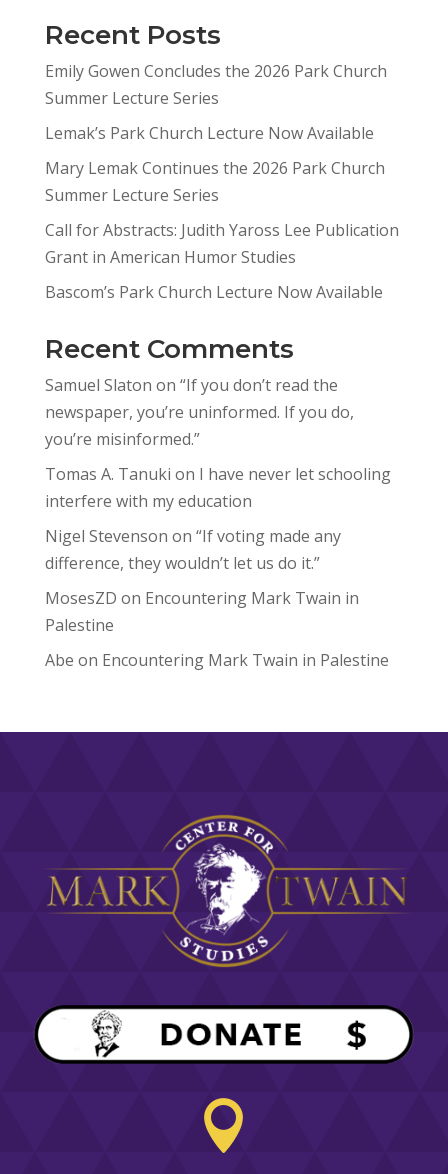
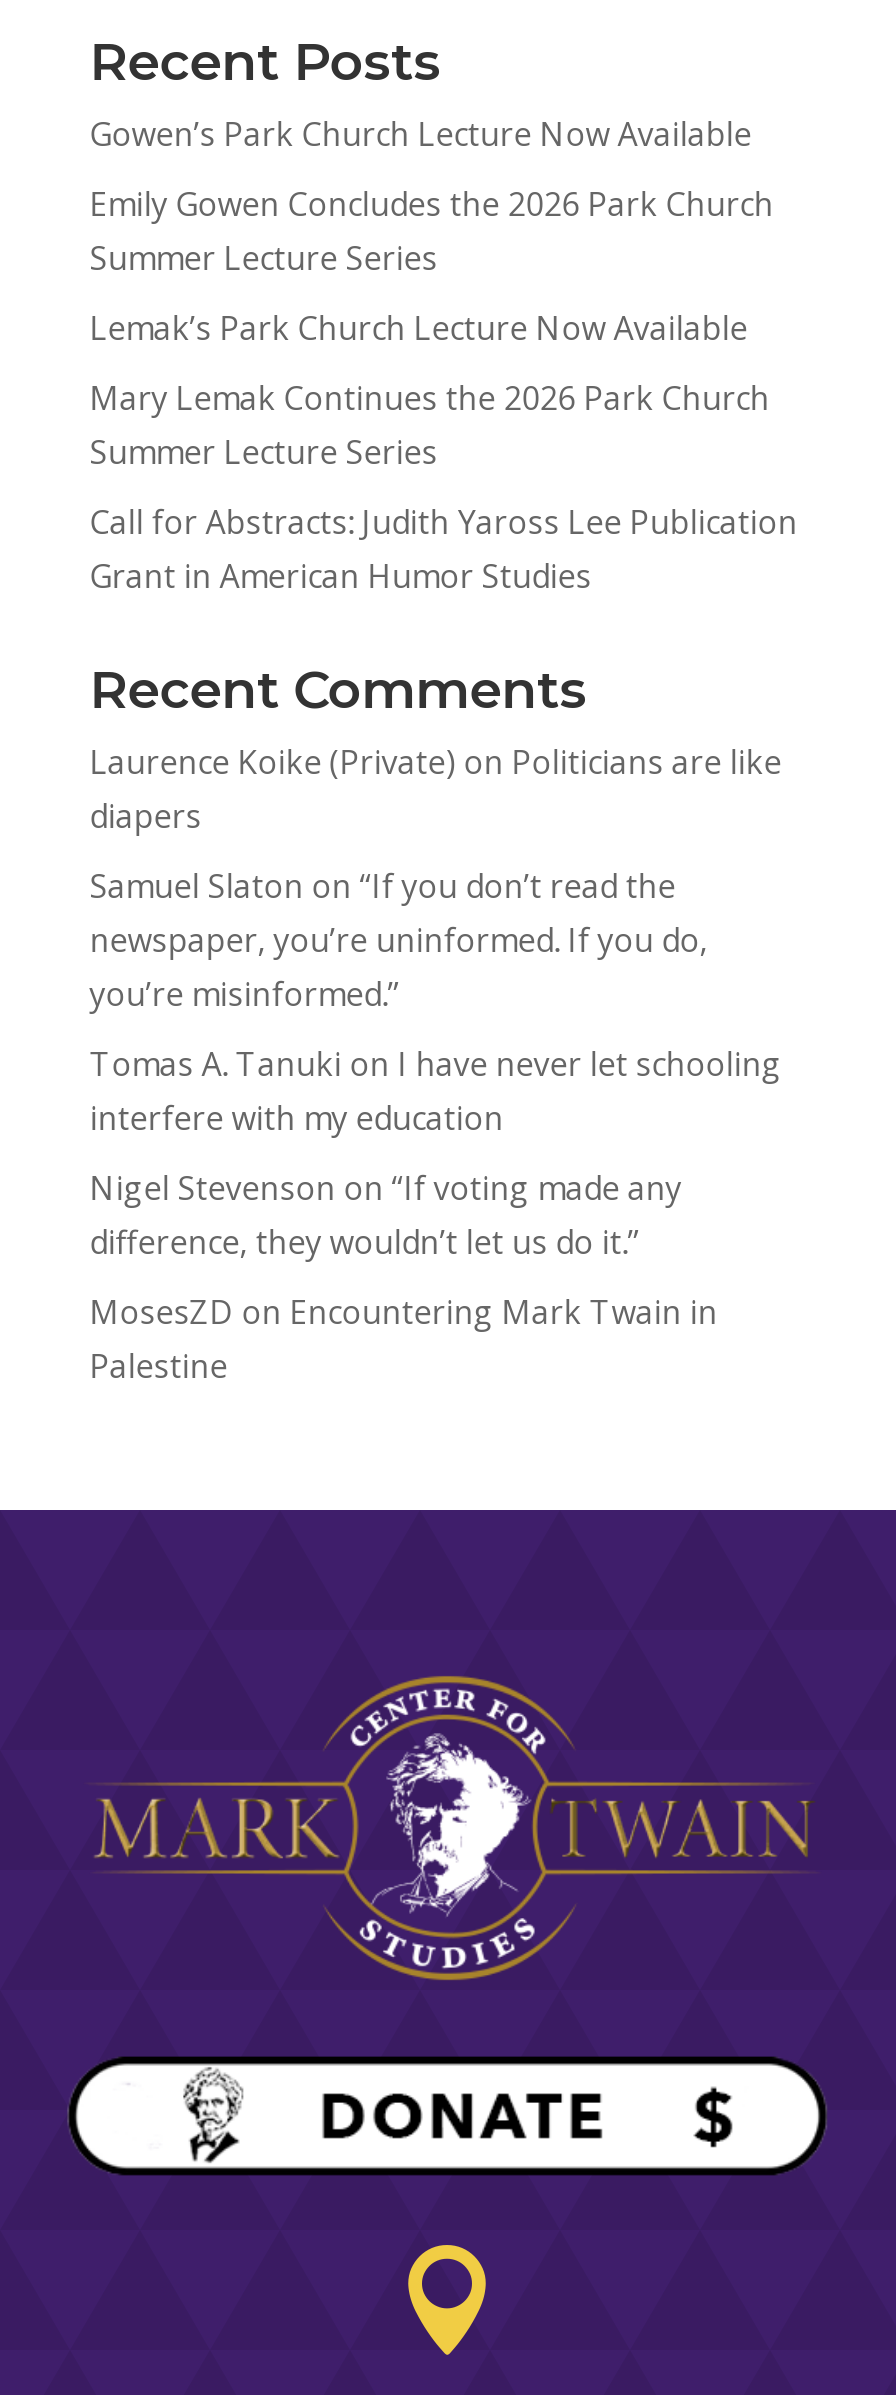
+ Gowen’s Park Church Lecture Now Available

- Bascom’s Park Church Lecture Now Available

+ Laurence Koike (Private) on Politicians are like
+ diapers

moved down: Samuel Slaton on “If you don’t read the | newspaper, you’re uninformed. If you do, | you’re misinformed.” | ... | MosesZD on Encountering Mark Twain in | Palestine

- Abe on Encountering Mark Twain in Palestine
